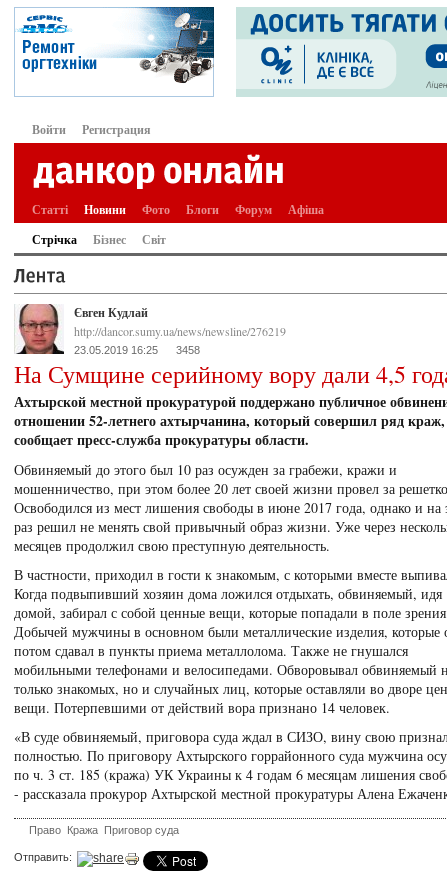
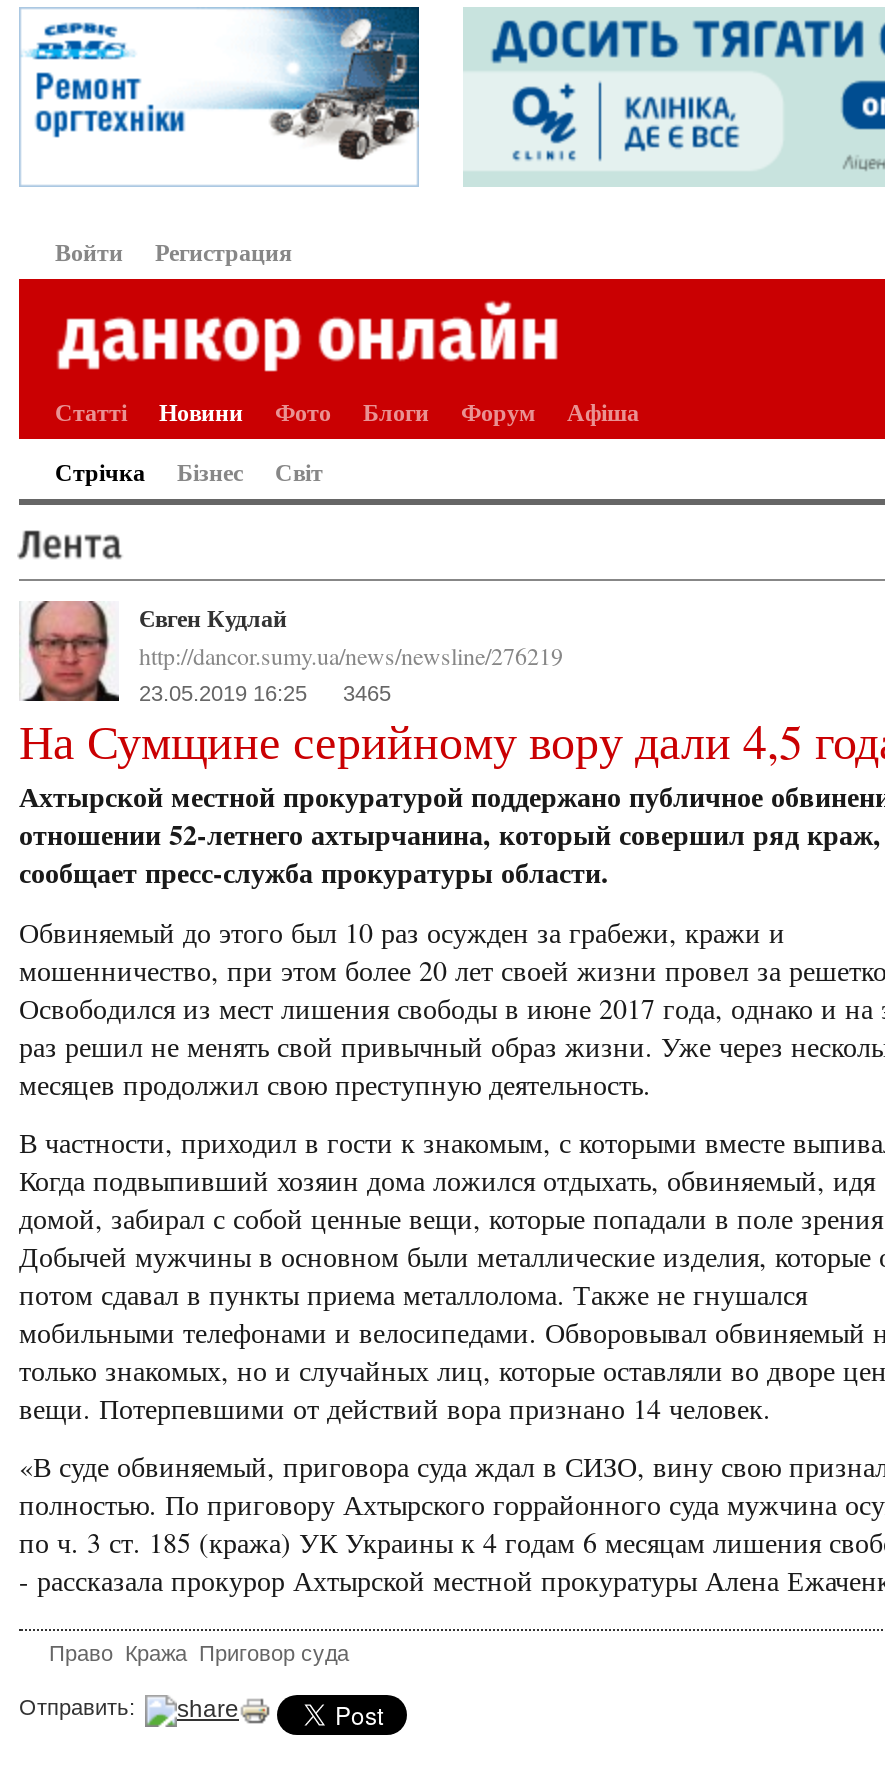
- 23.05.2019 16:25 3458
+ 23.05.2019 16:25 3465
